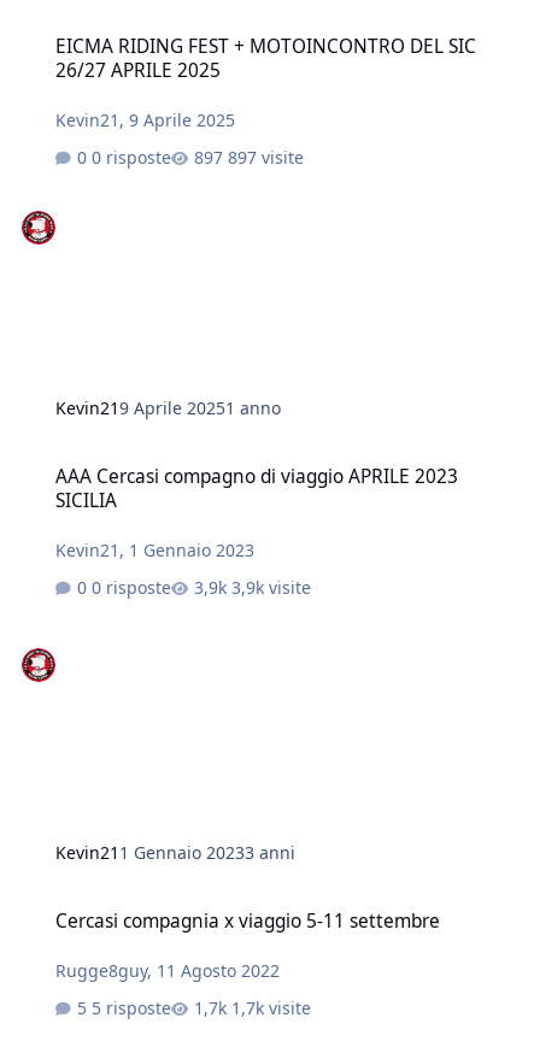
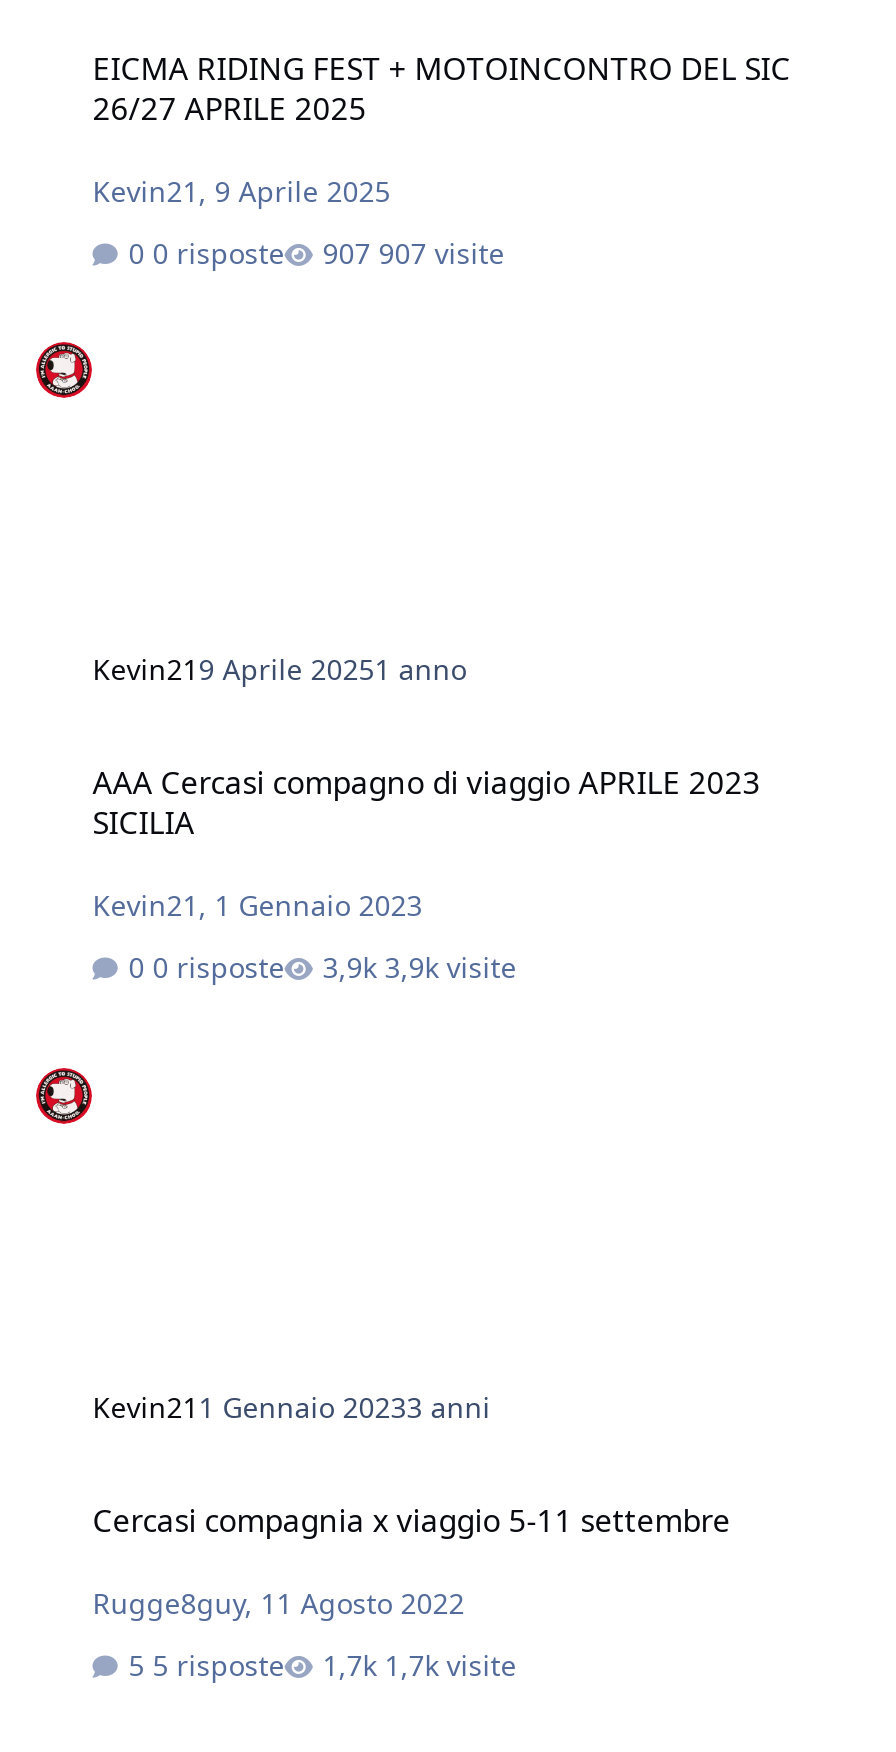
- 897 visite
+ 907 visite
